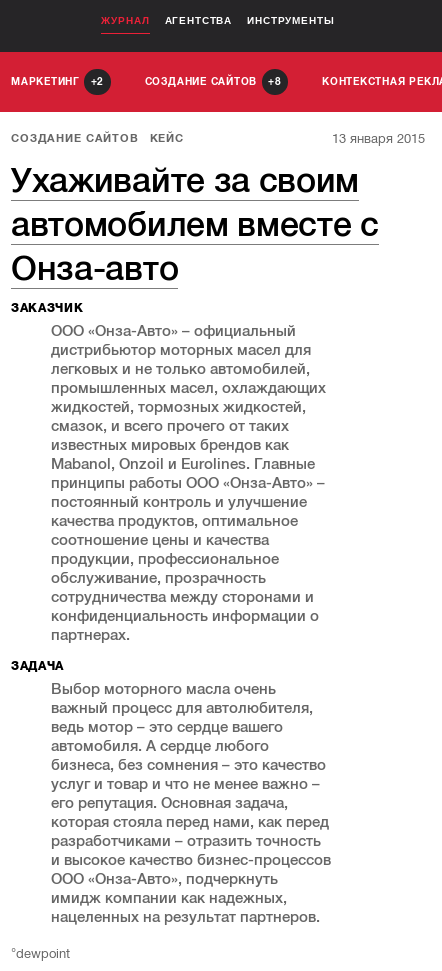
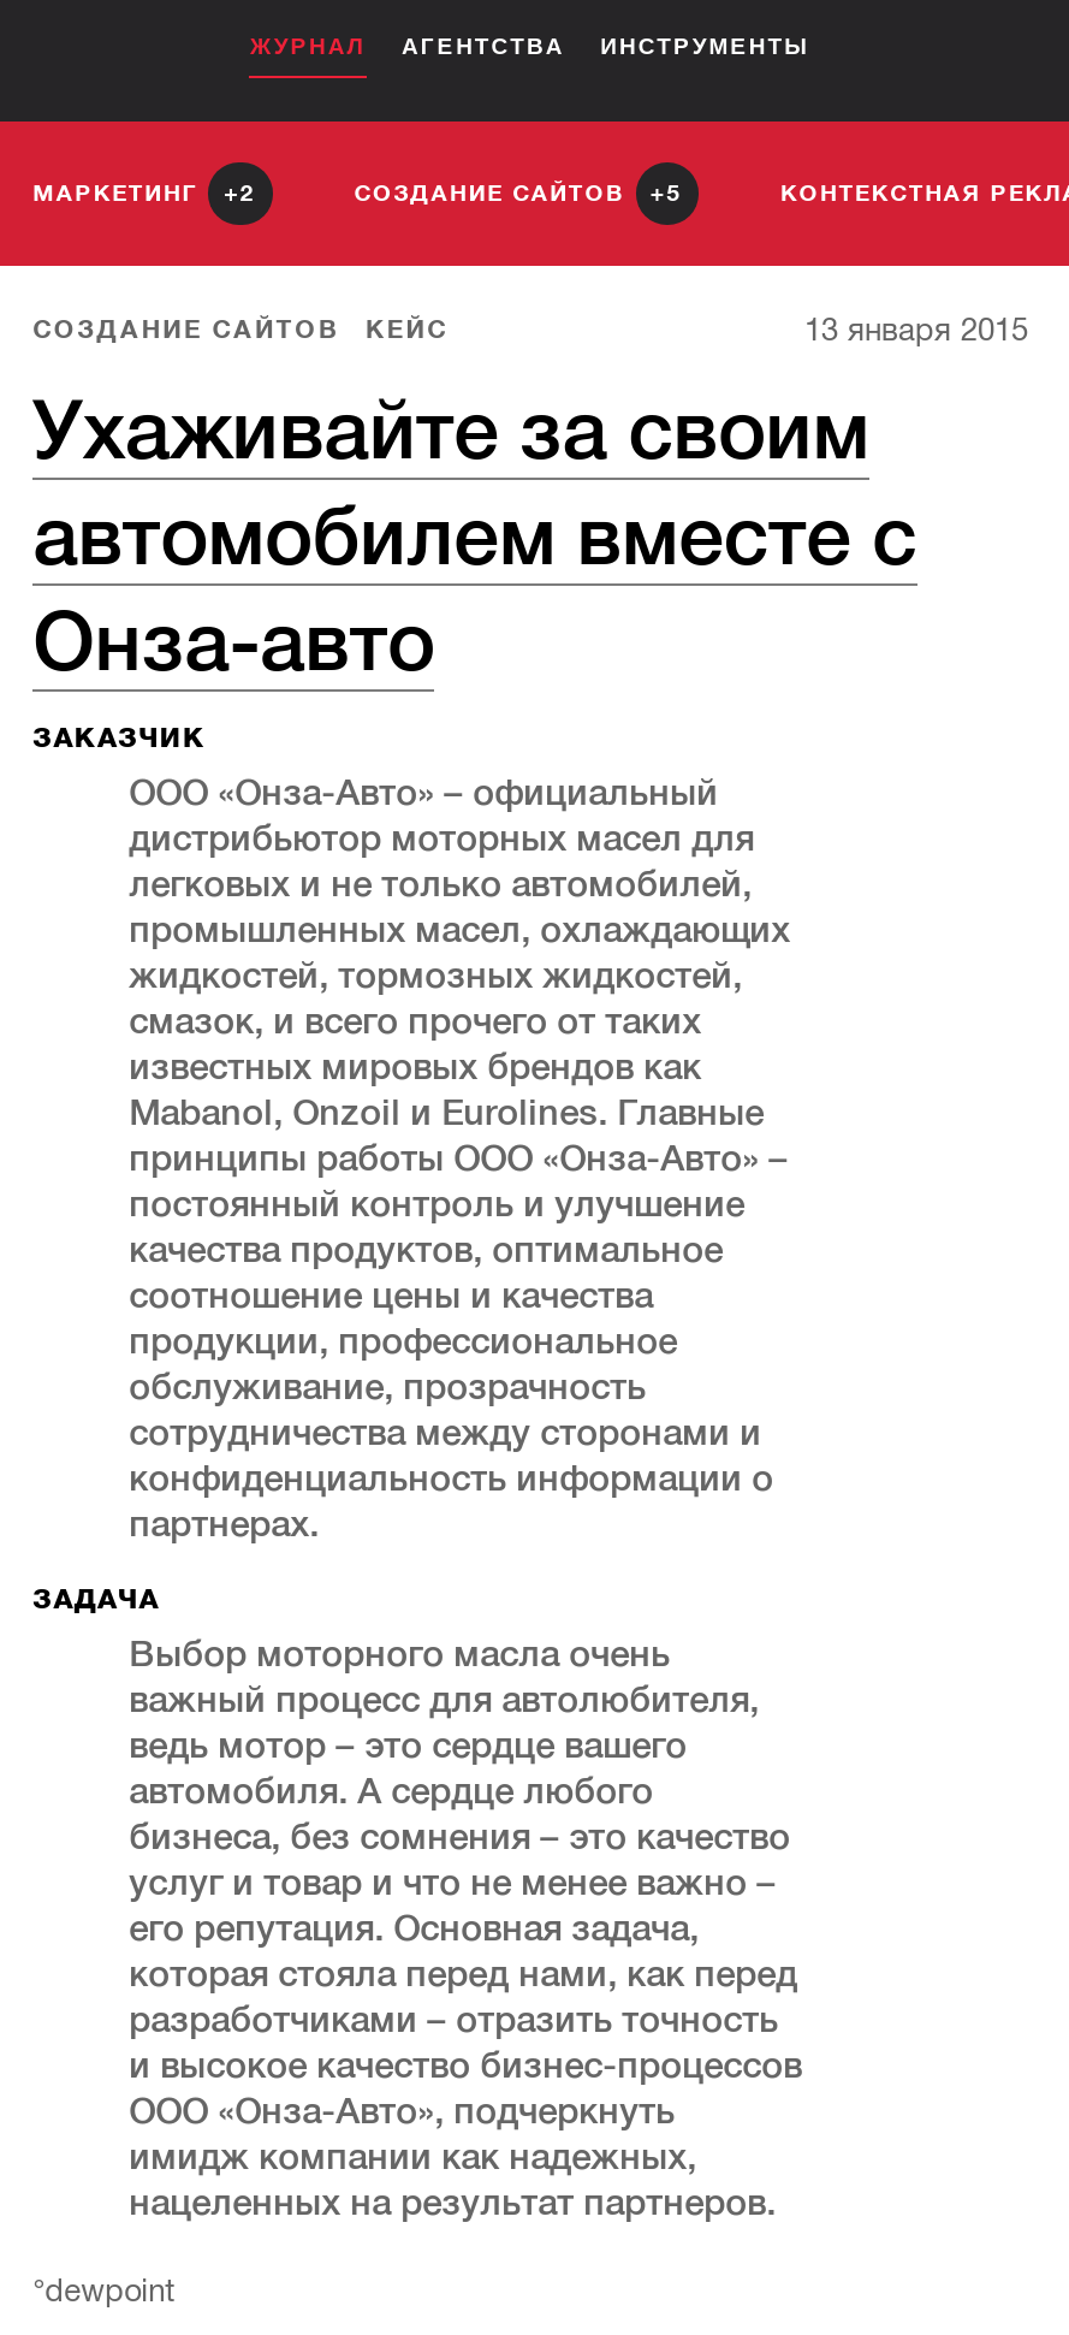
- СОЗДАНИЕ САЙТОВ 8
+ СОЗДАНИЕ САЙТОВ 5
